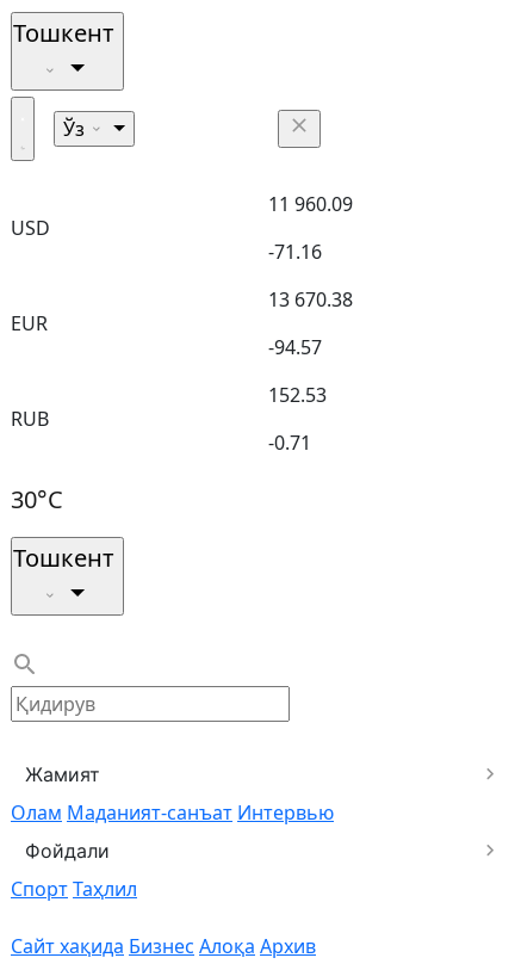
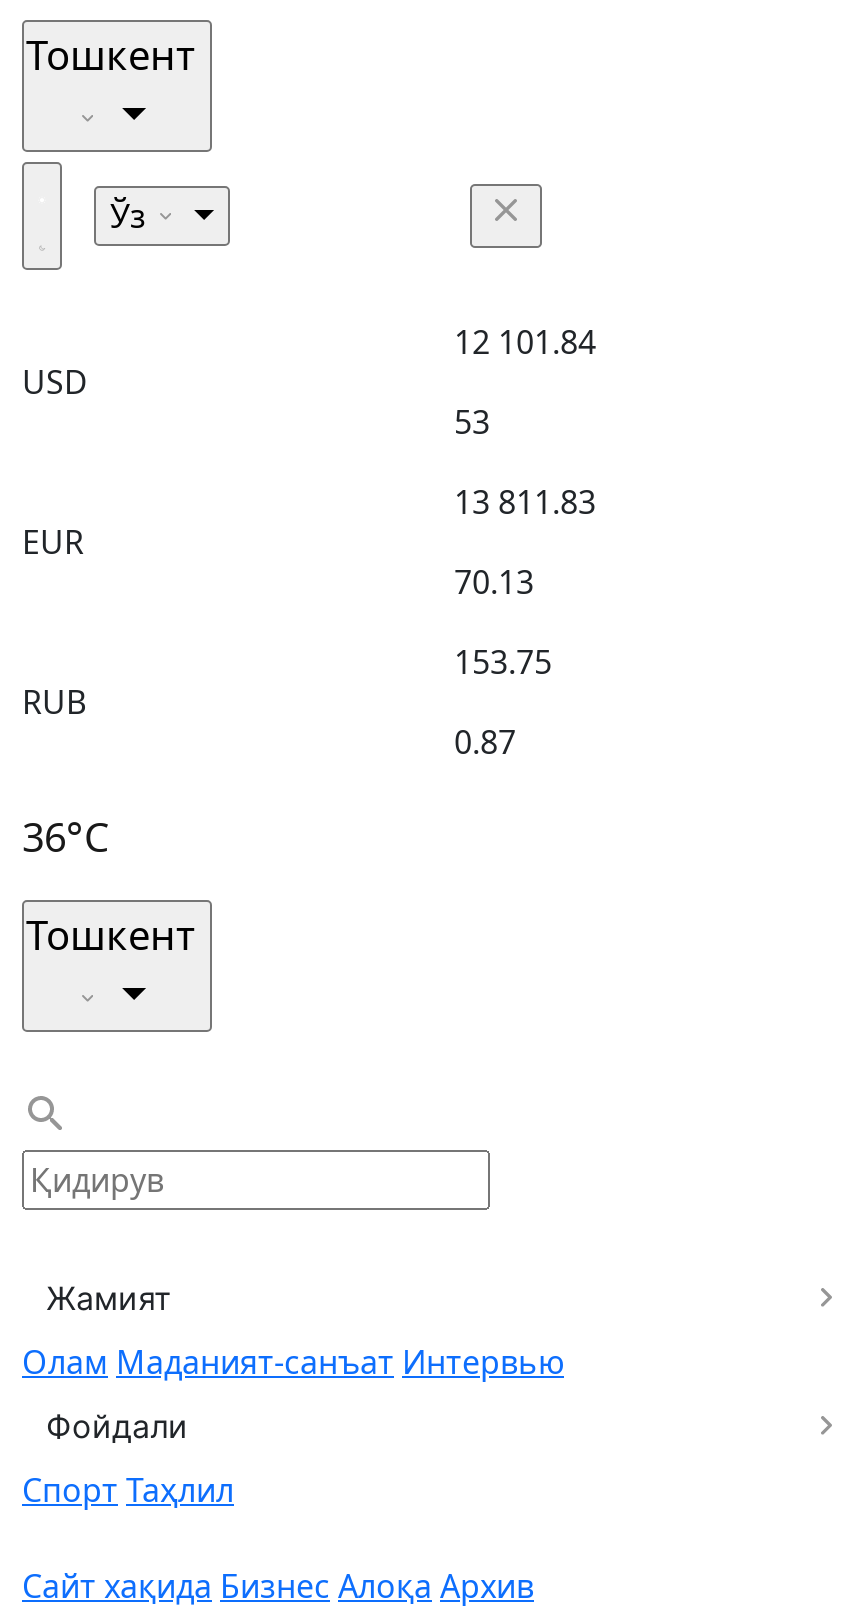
- 11 960.09
+ 12 101.84

- -71.16
+ 53

- 13 670.38
+ 13 811.83

- -94.57
+ 70.13

- 152.53
+ 153.75

- -0.71
+ 0.87

- 30°C
+ 36°C
